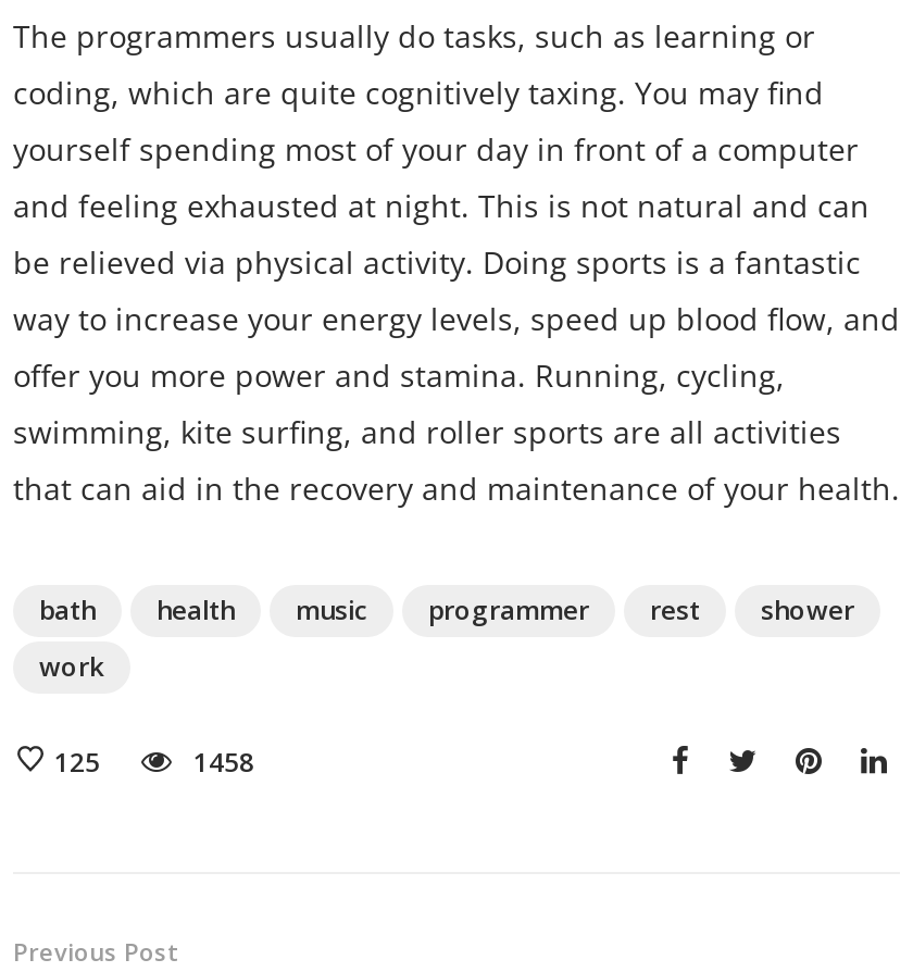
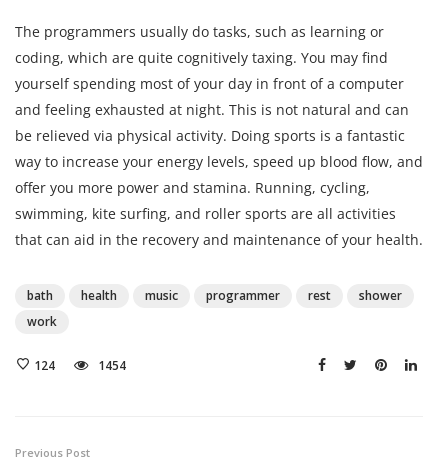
- 125
+ 124

- 1458
+ 1454
